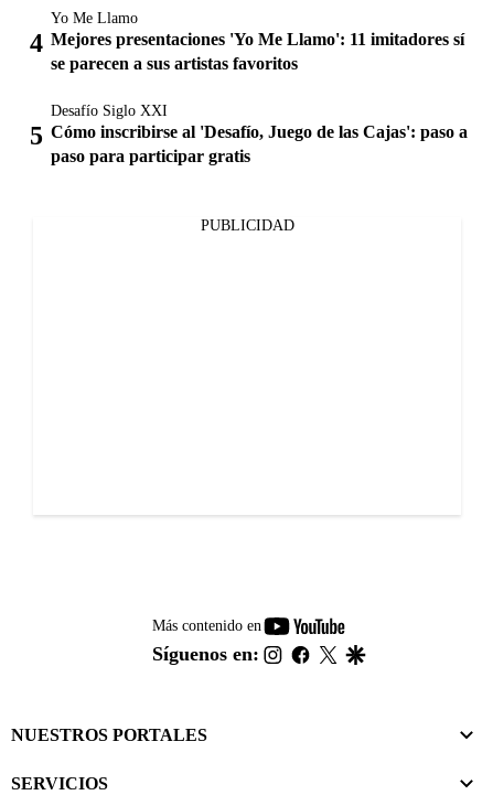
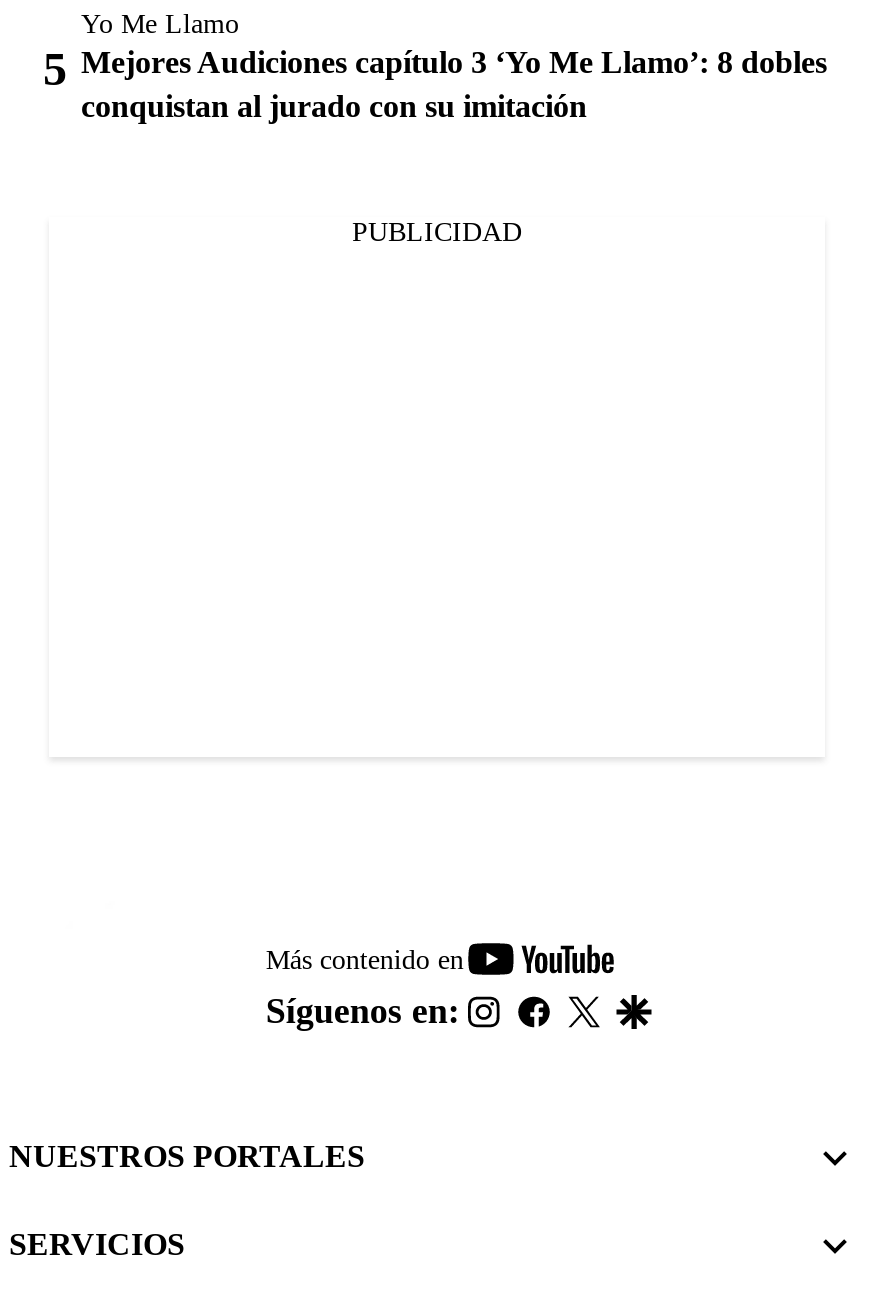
- Mejores presentaciones 'Yo Me Llamo': 11 imitadores sí
- se parecen a sus artistas favoritos
- Desafío Siglo XXI
- Cómo inscribirse al 'Desafío, Juego de las Cajas': paso a
- paso para participar gratis
+ Mejores Audiciones capítulo 3 ‘Yo Me Llamo’: 8 dobles
+ conquistan al jurado con su imitación
